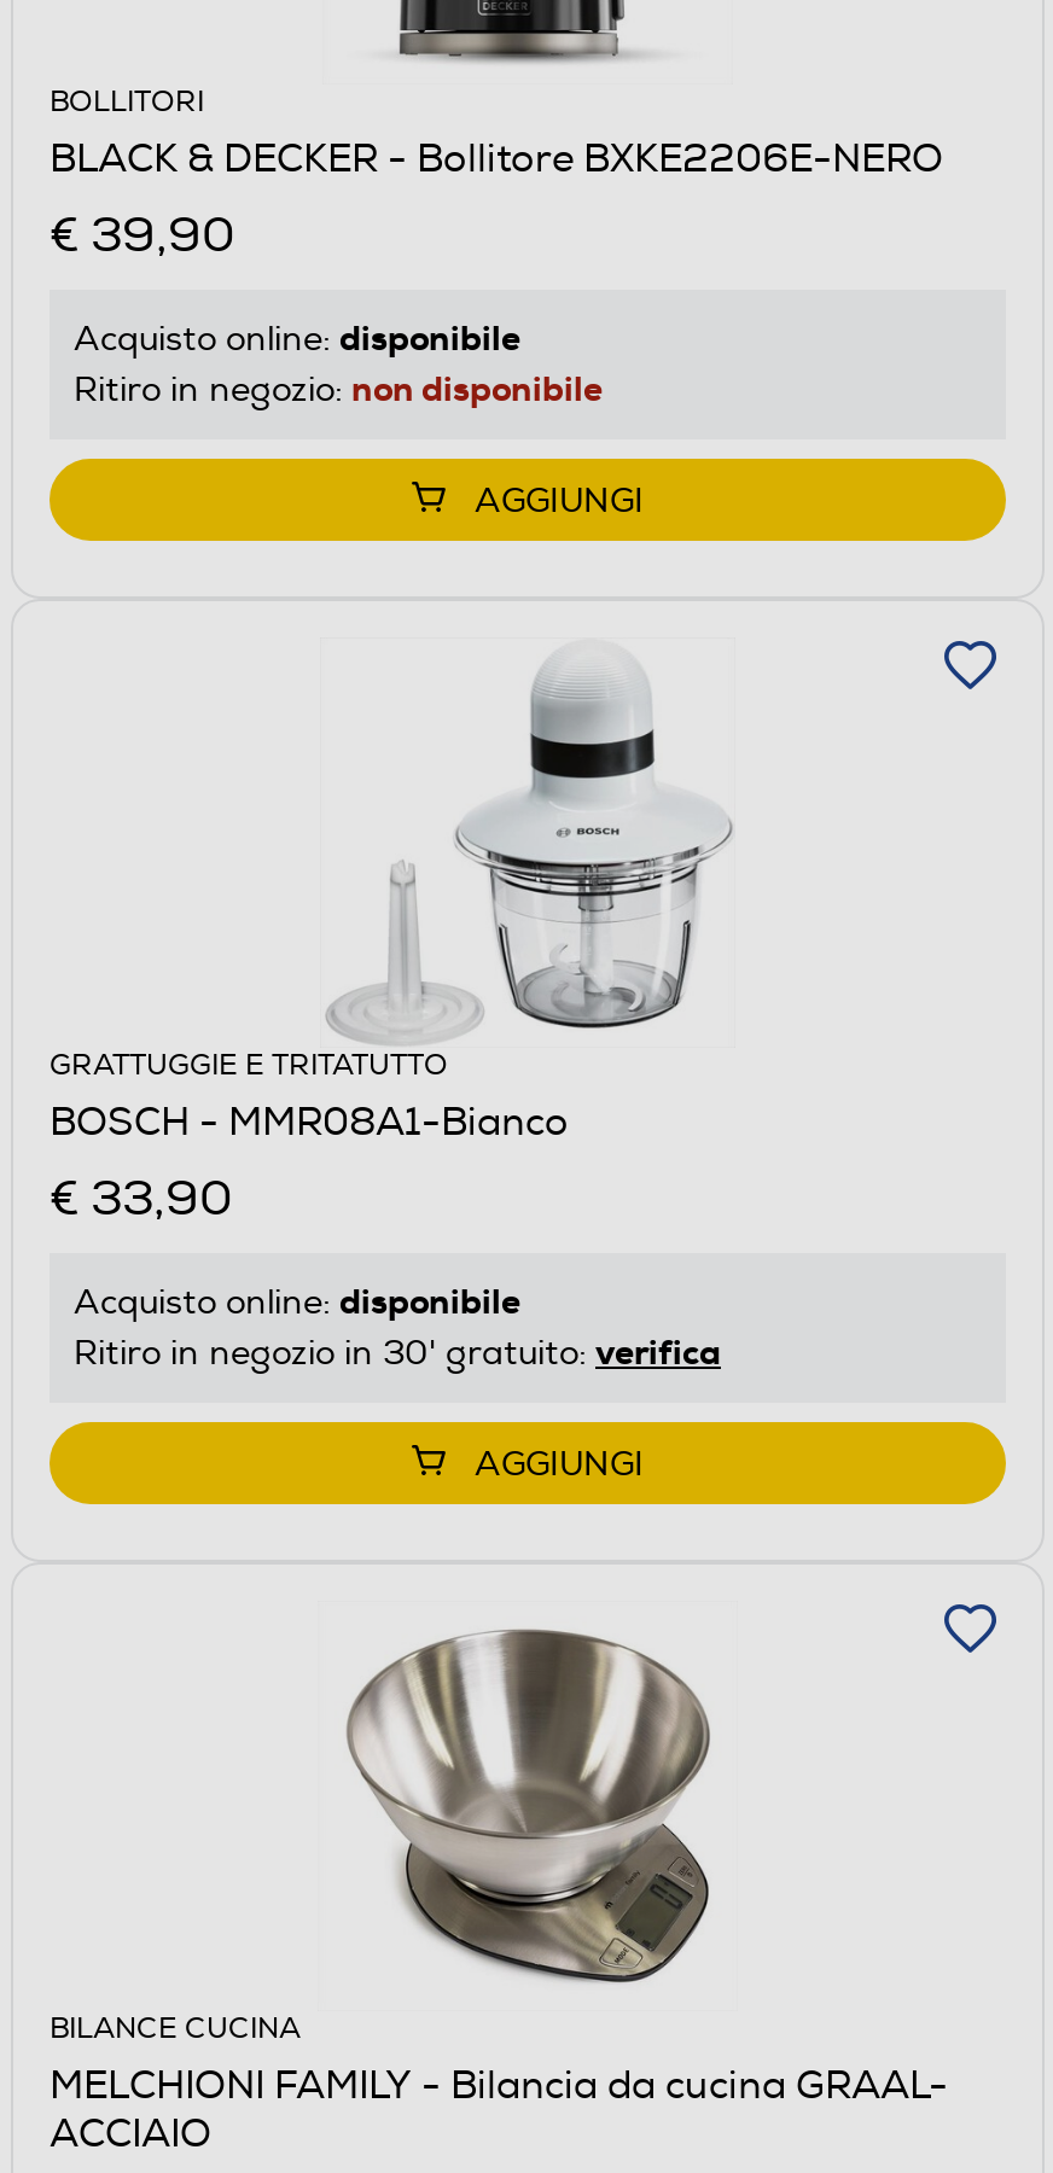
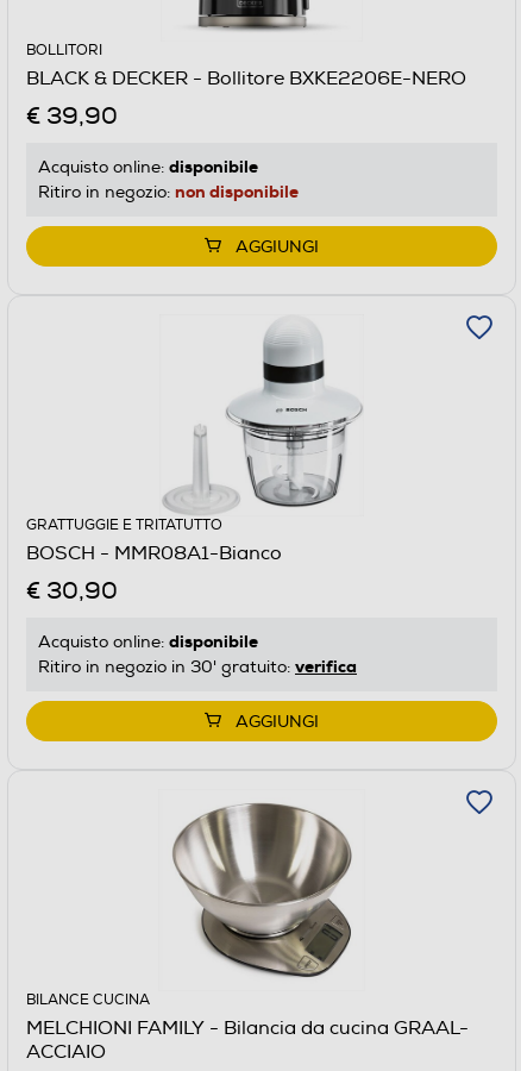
- € 33,90
+ € 30,90
